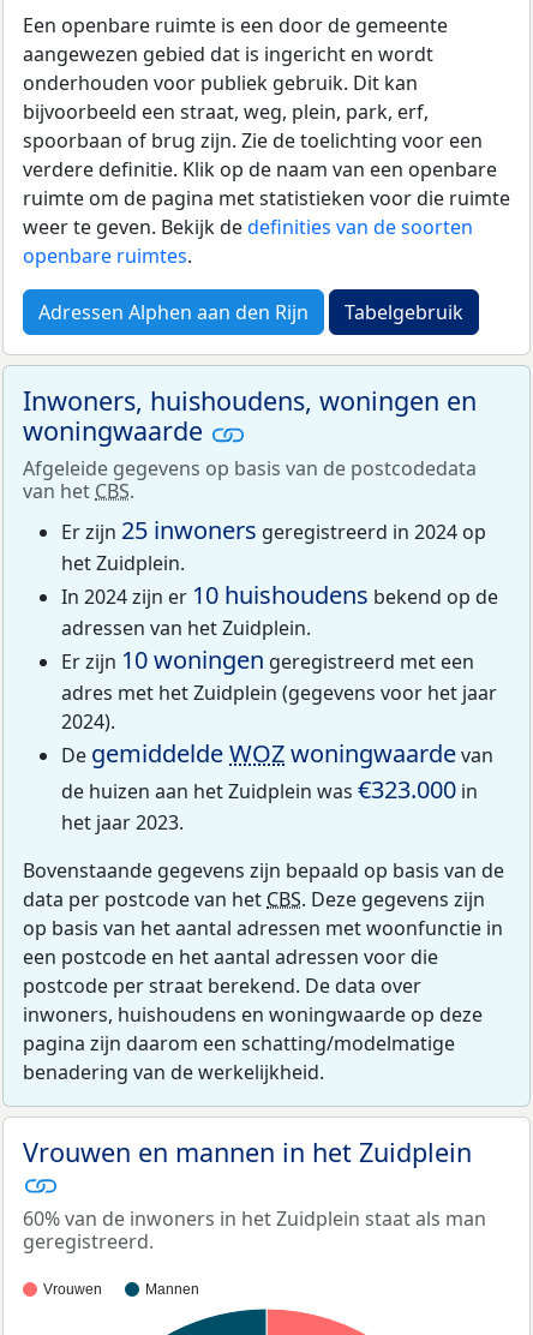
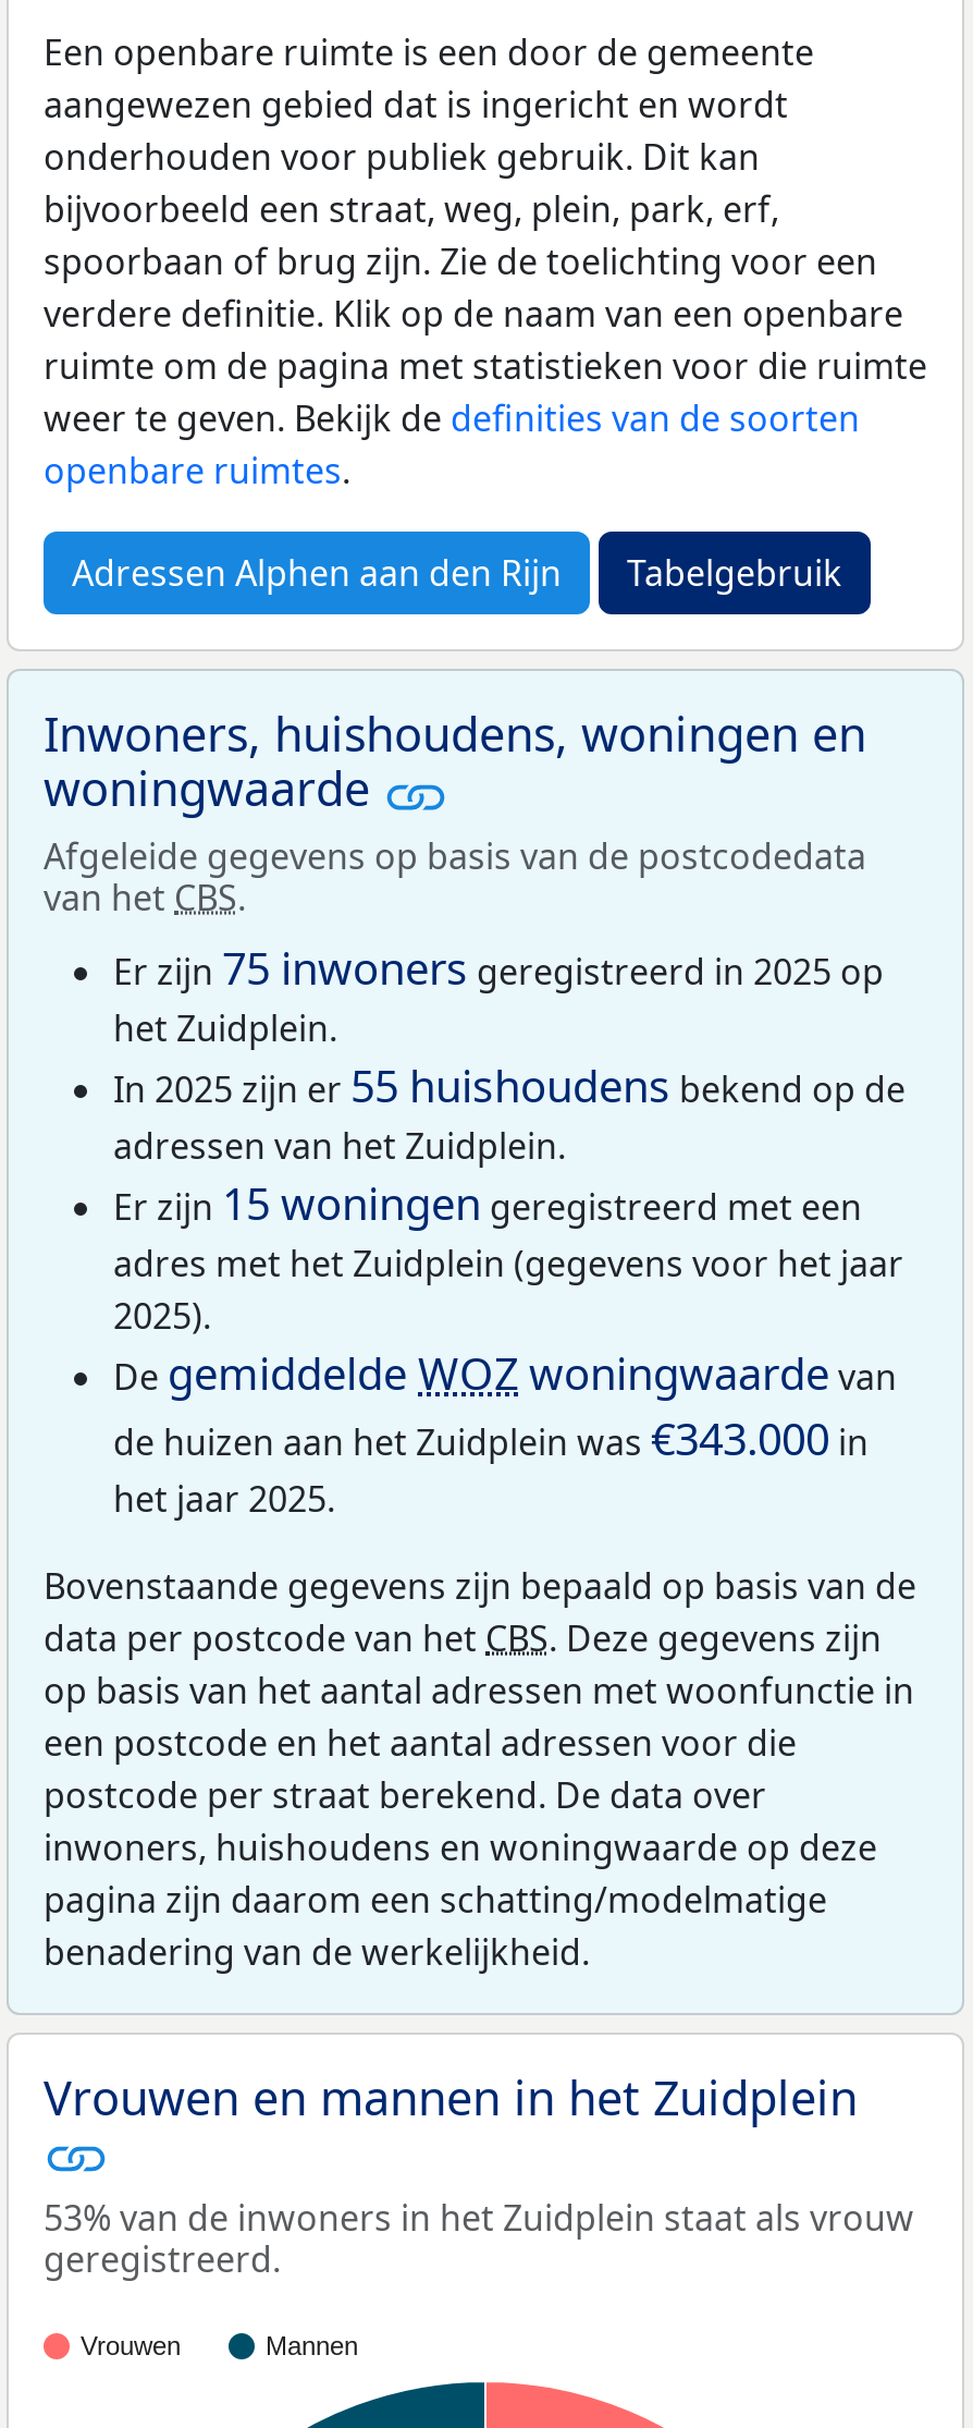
- Er zijn 25 inwoners geregistreerd in 2024 op
+ Er zijn 75 inwoners geregistreerd in 2025 op

- In 2024 zijn er 10 huishoudens bekend op de
+ In 2025 zijn er 55 huishoudens bekend op de

- Er zijn 10 woningen geregistreerd met een
+ Er zijn 15 woningen geregistreerd met een

- 2024).
+ 2025).

- de huizen aan het Zuidplein was €323.000 in
+ de huizen aan het Zuidplein was €343.000 in

- het jaar 2023.
+ het jaar 2025.

- 60% van de inwoners in het Zuidplein staat als man
+ 53% van de inwoners in het Zuidplein staat als vrouw
